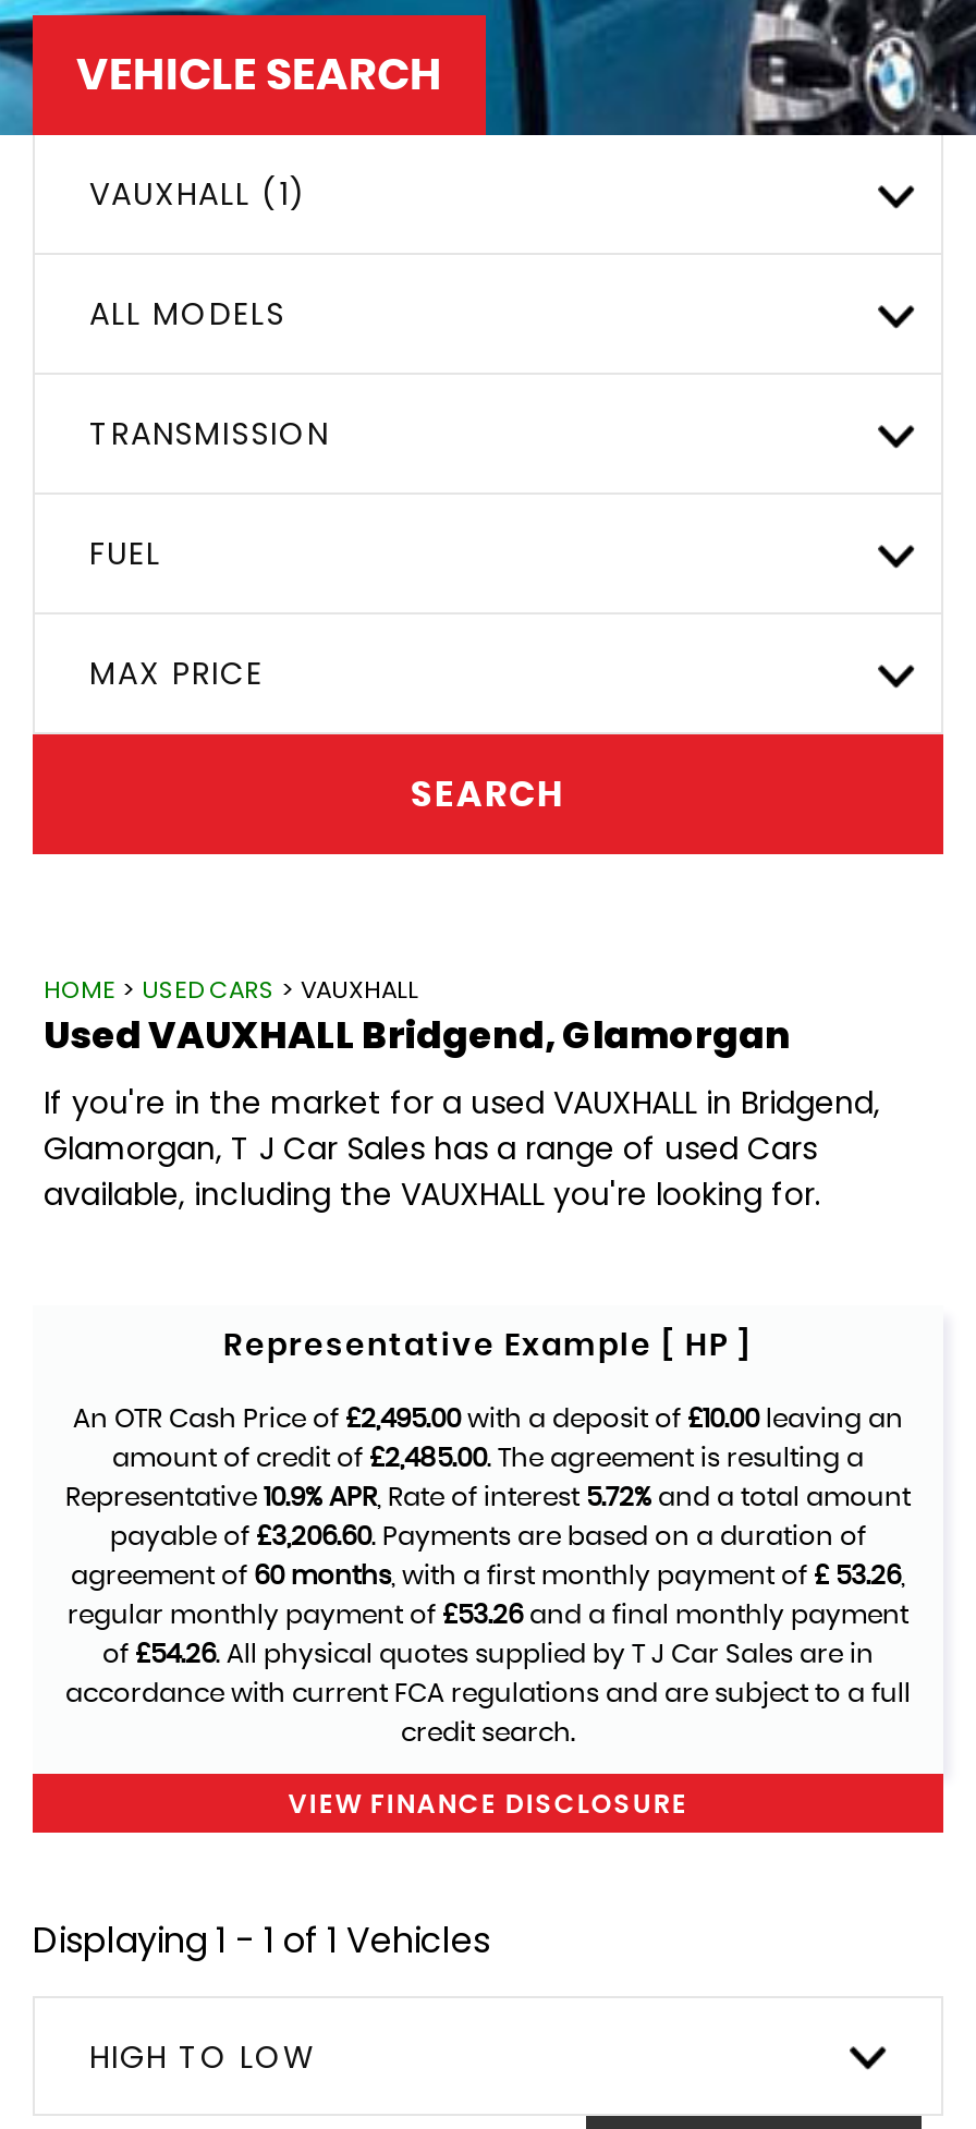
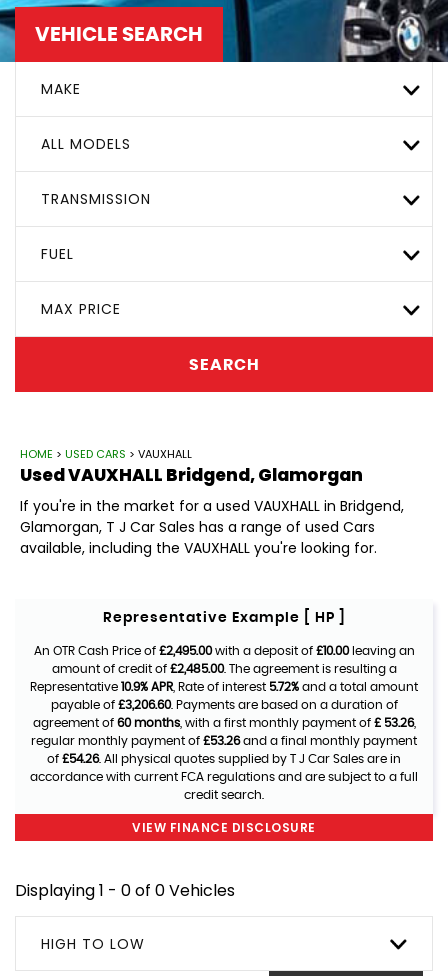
- VAUXHALL (1)
+ MAKE

- Displaying 1 - 1 of 1 Vehicles
+ Displaying 1 - 0 of 0 Vehicles
